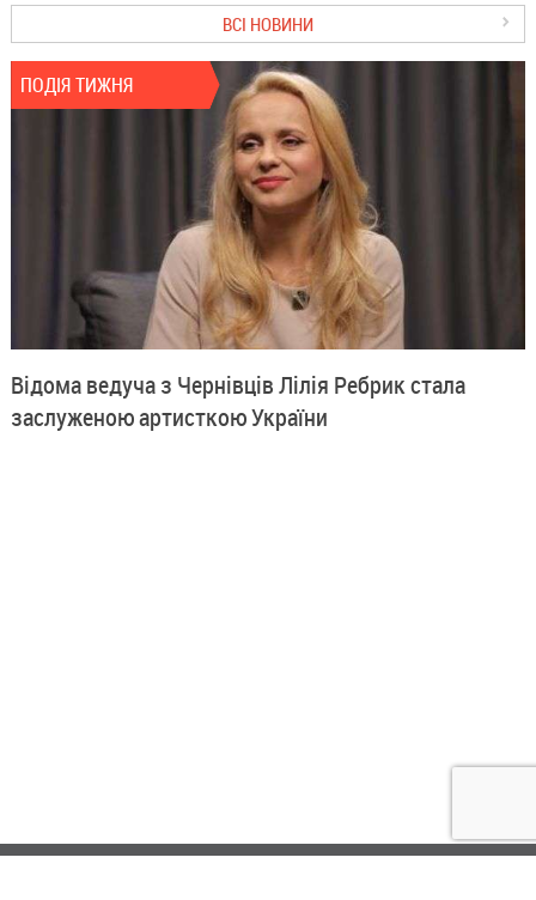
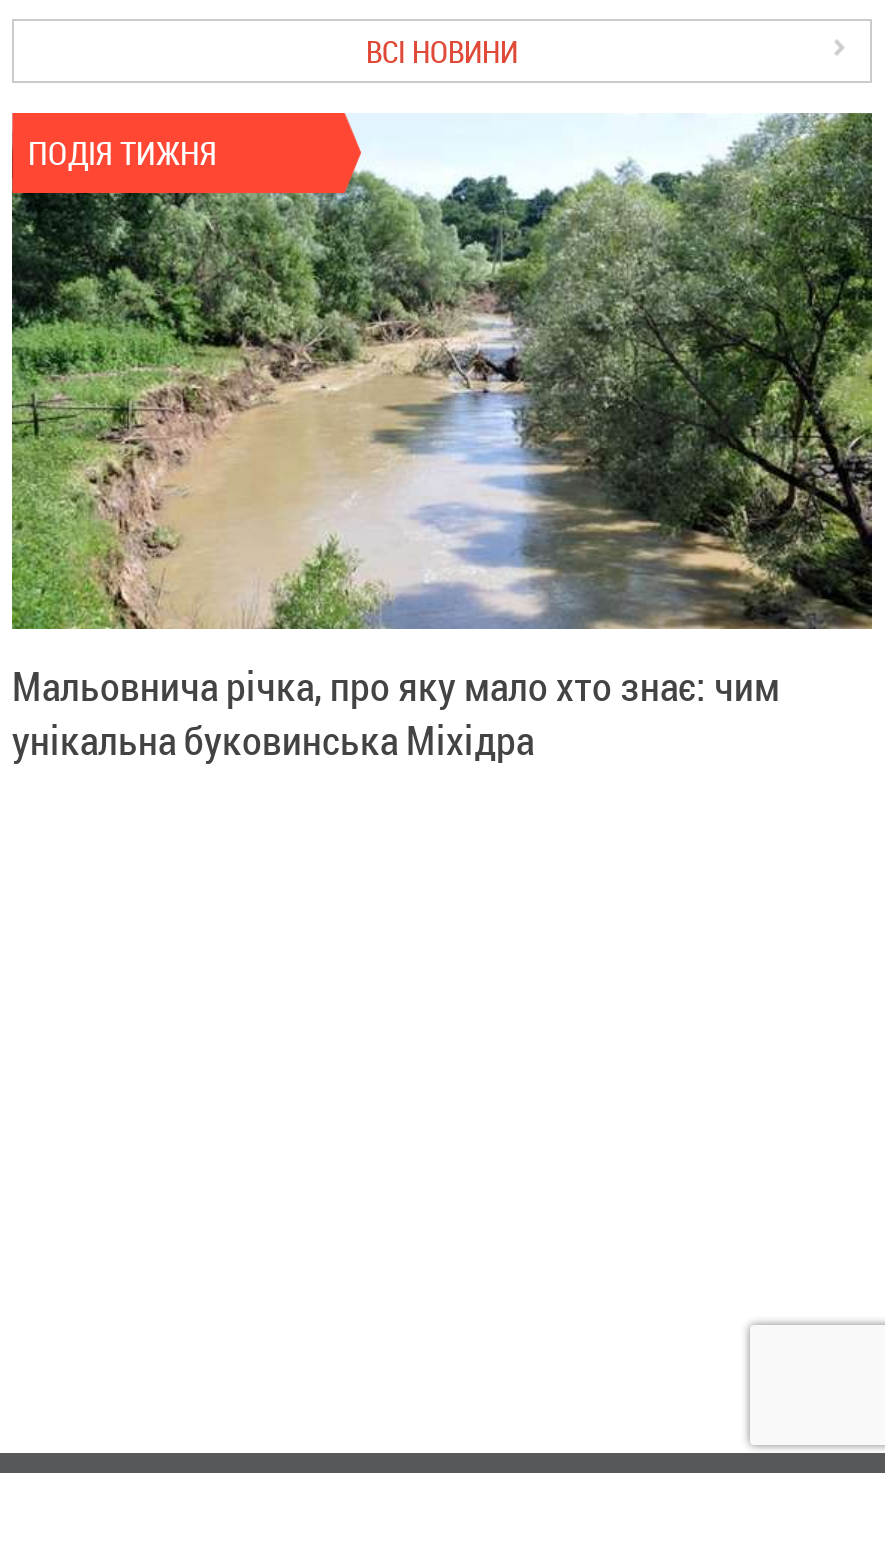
- [image]
- Відома ведуча з Чернівців Лілія Ребрик стала
- заслуженою артисткою України
+ [image]
+ Мальовнича річка, про яку мало хто знає: чим
+ унікальна буковинська Міхідра
